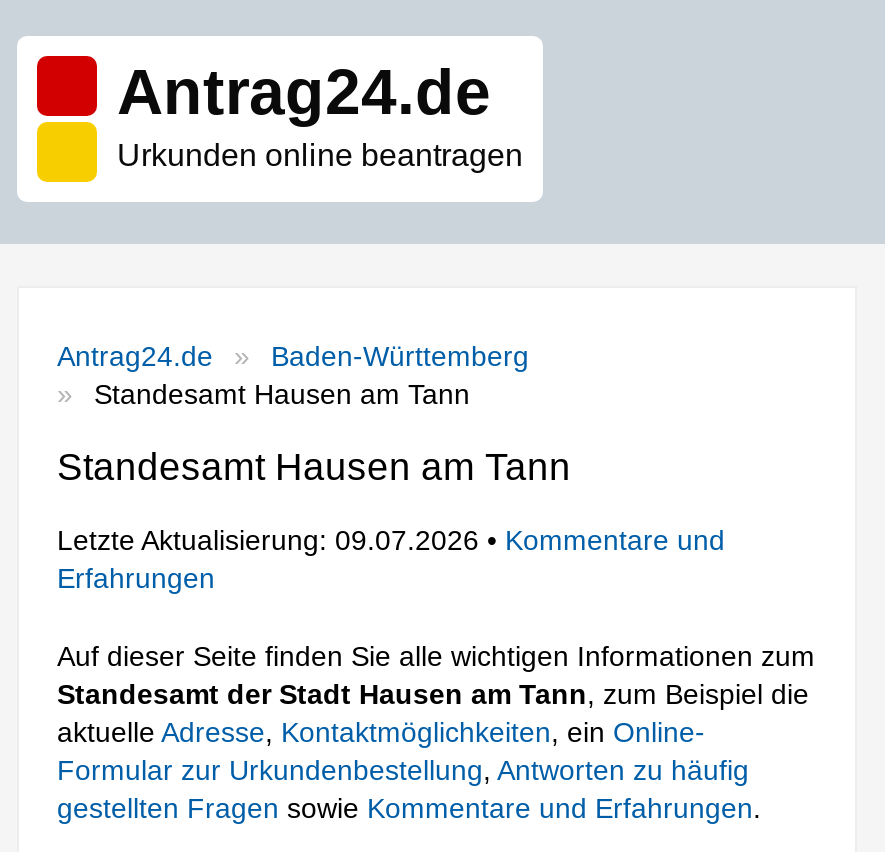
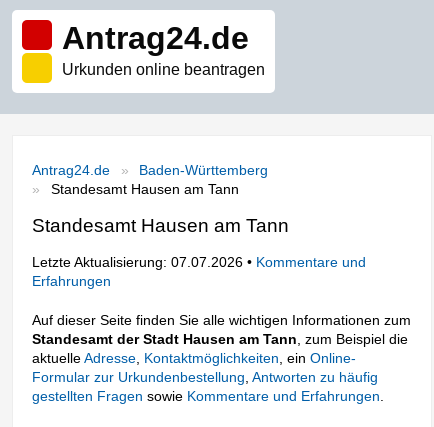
- Letzte Aktualisierung: 09.07.2026 • Kommentare und
+ Letzte Aktualisierung: 07.07.2026 • Kommentare und
